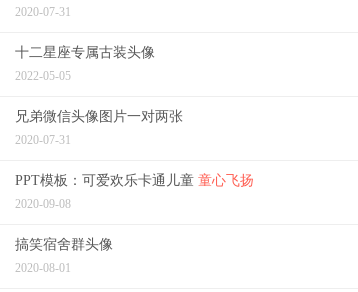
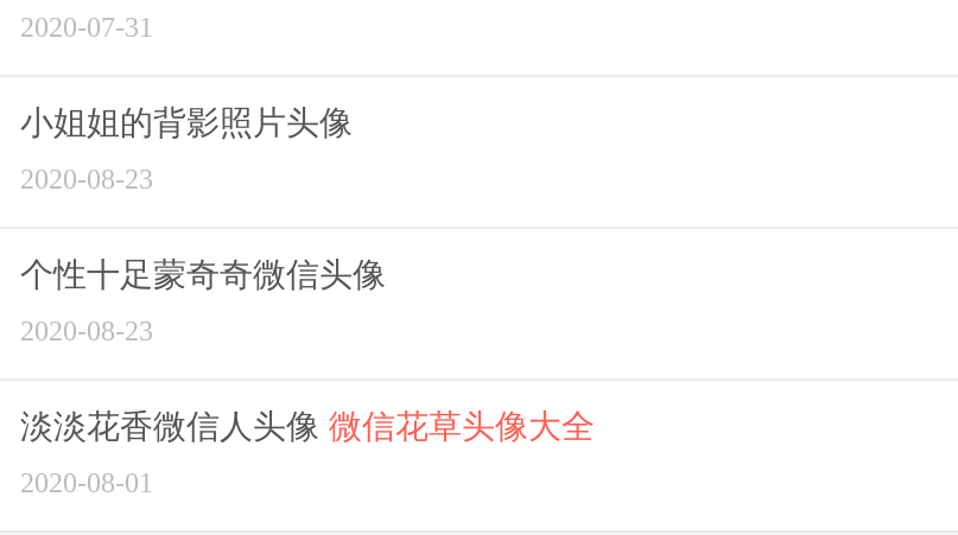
- 十二星座专属古装头像
- 2022-05-05
- 兄弟微信头像图片一对两张
- 2020-07-31
- PPT模板：可爱欢乐卡通儿童童心飞扬
- 2020-09-08
- 搞笑宿舍群头像
+ 小姐姐的背影照片头像
+ 2020-08-23
+ 个性十足蒙奇奇微信头像
+ 2020-08-23
+ 淡淡花香微信人头像微信花草头像大全
